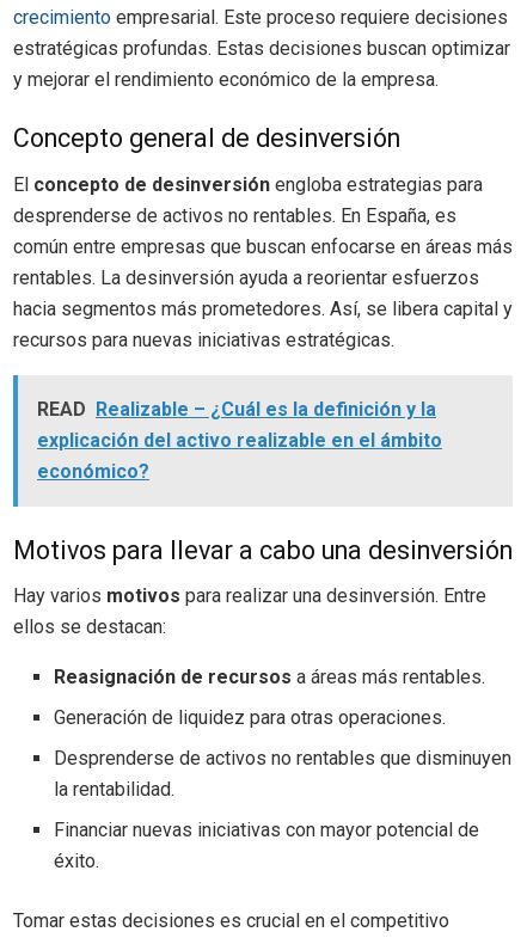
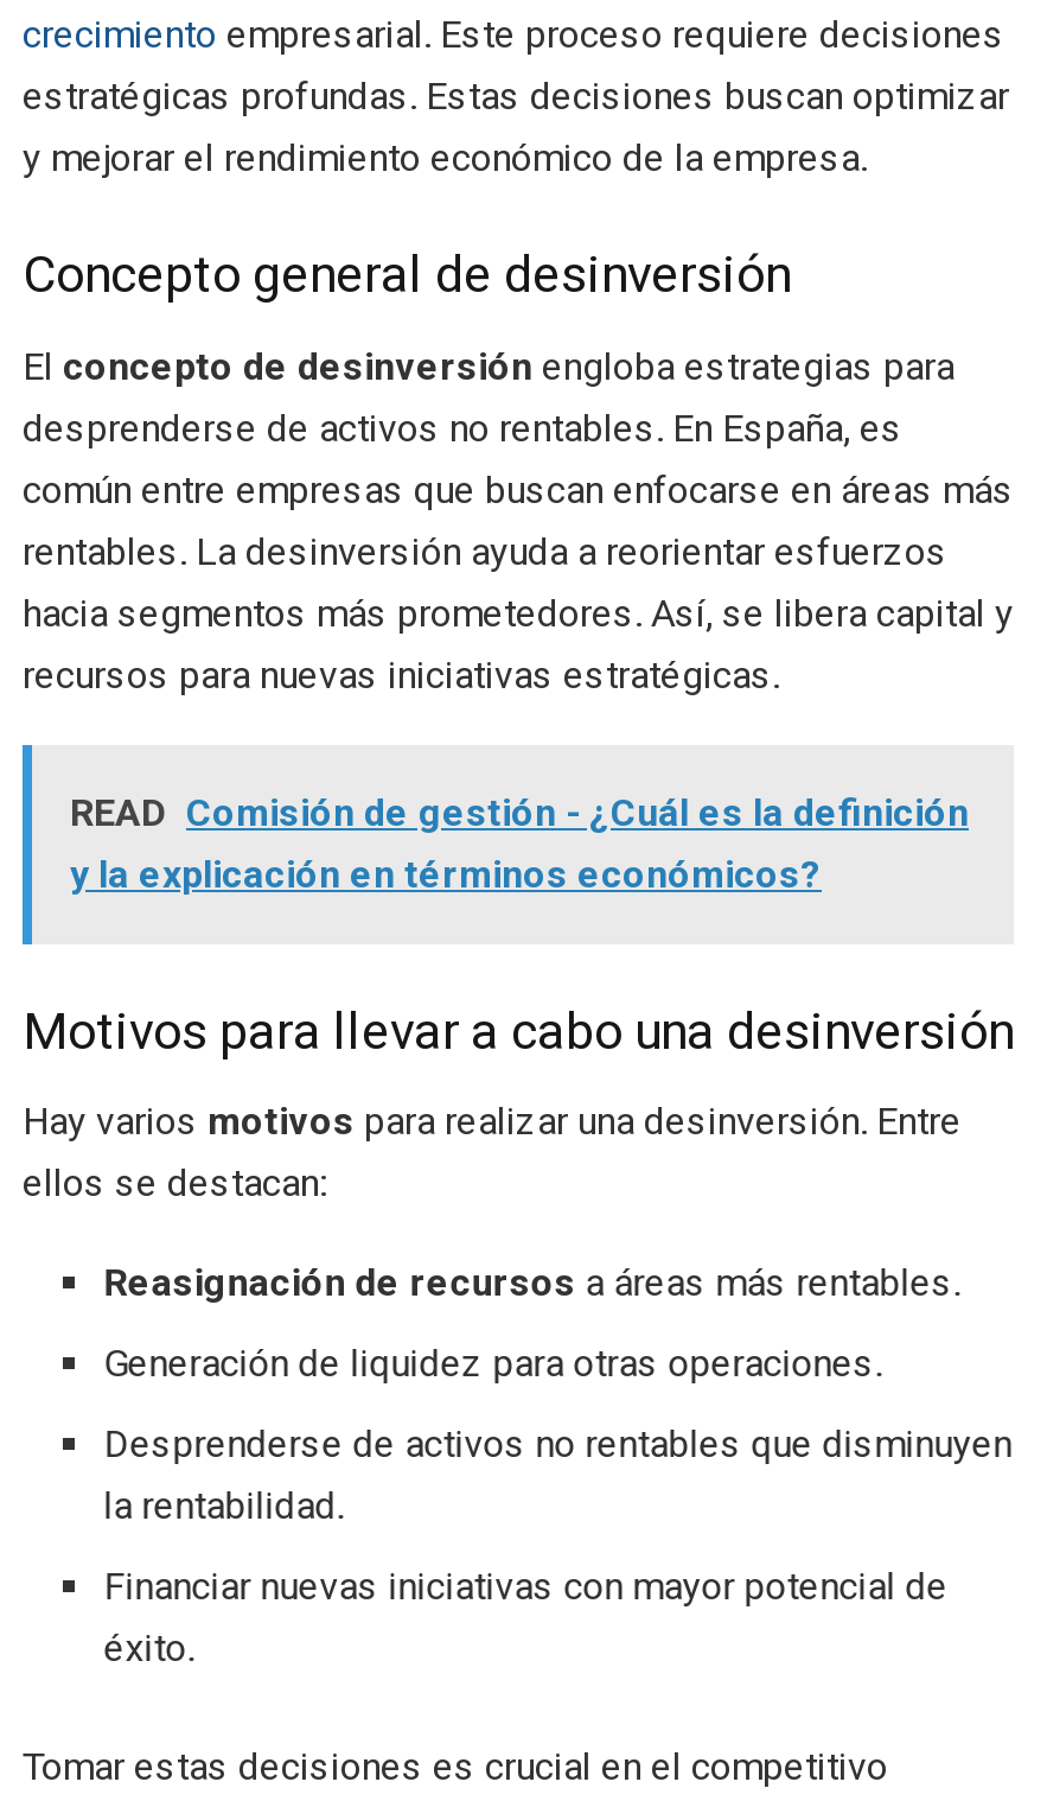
- READ Realizable – ¿Cuál es la definición y la
- explicación del activo realizable en el ámbito
- económico?
+ READ Comisión de gestión - ¿Cuál es la definición
+ y la explicación en términos económicos?
